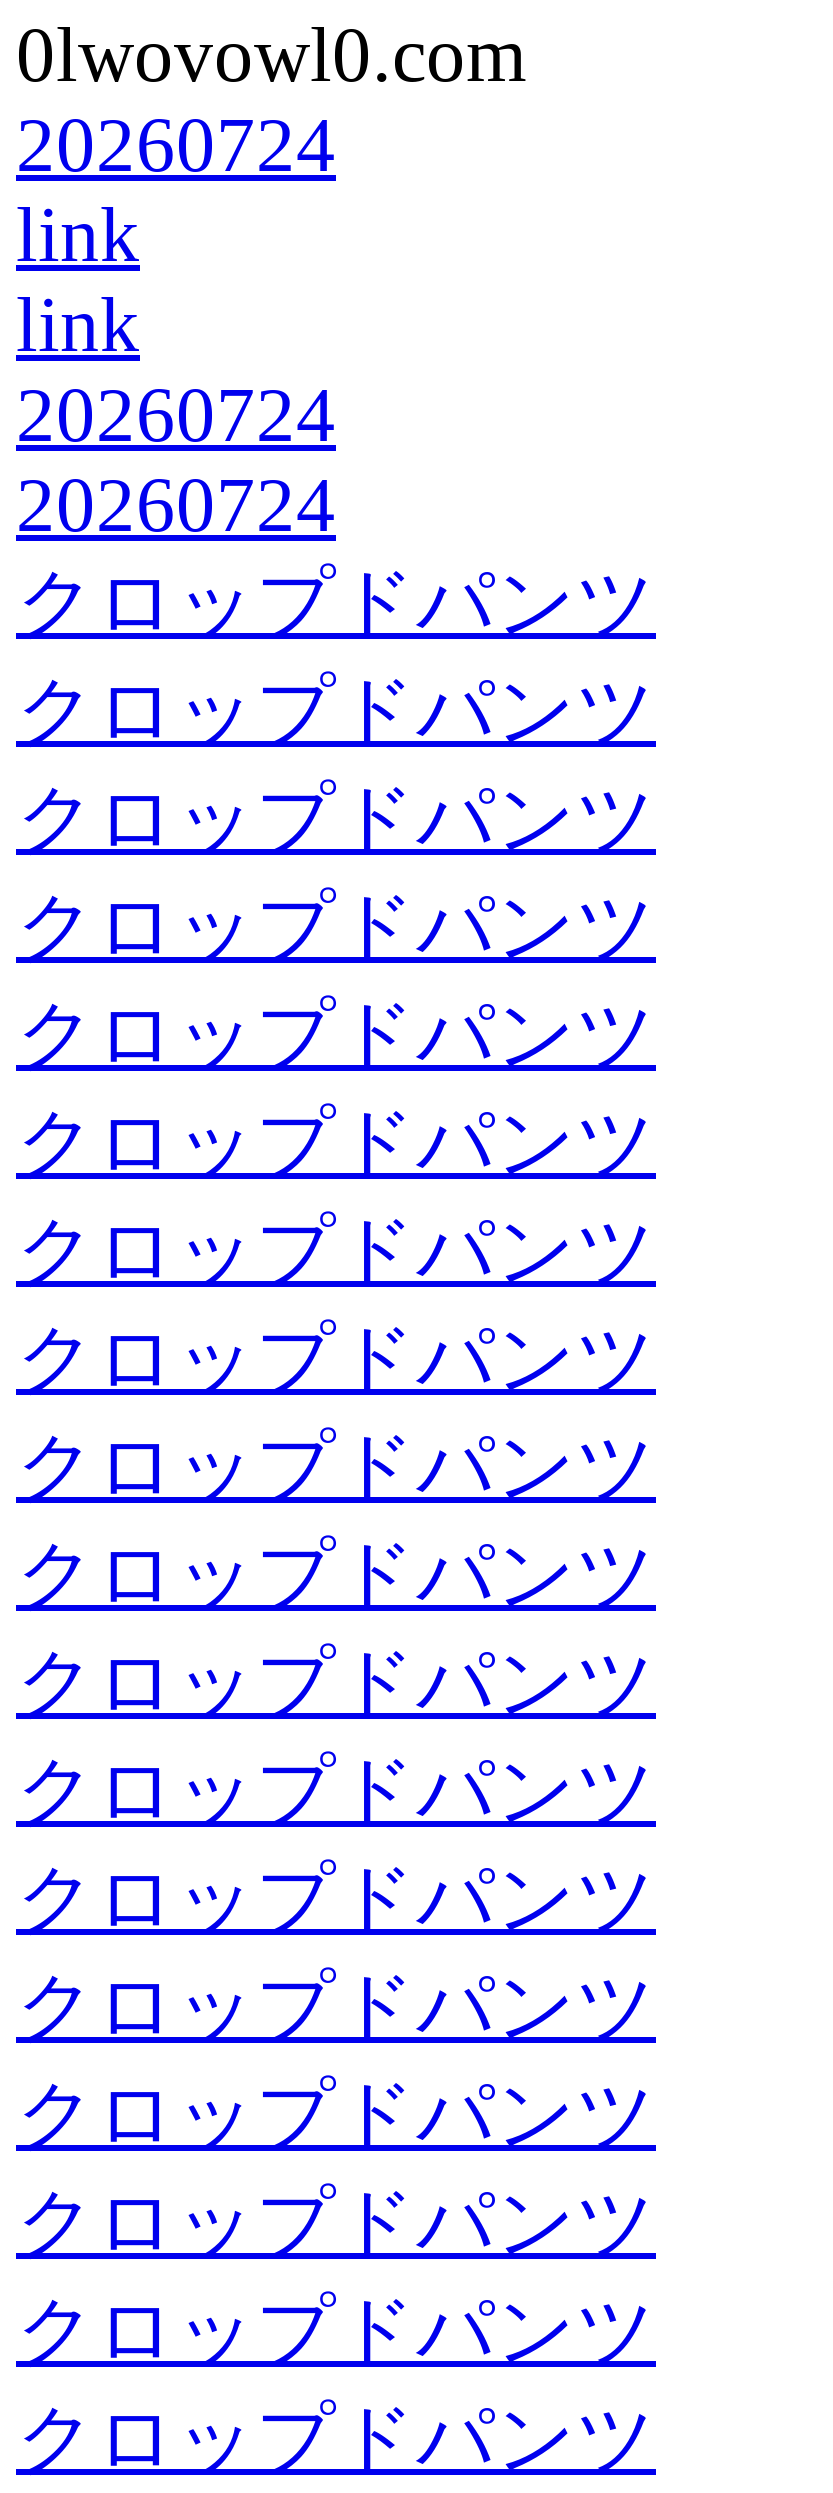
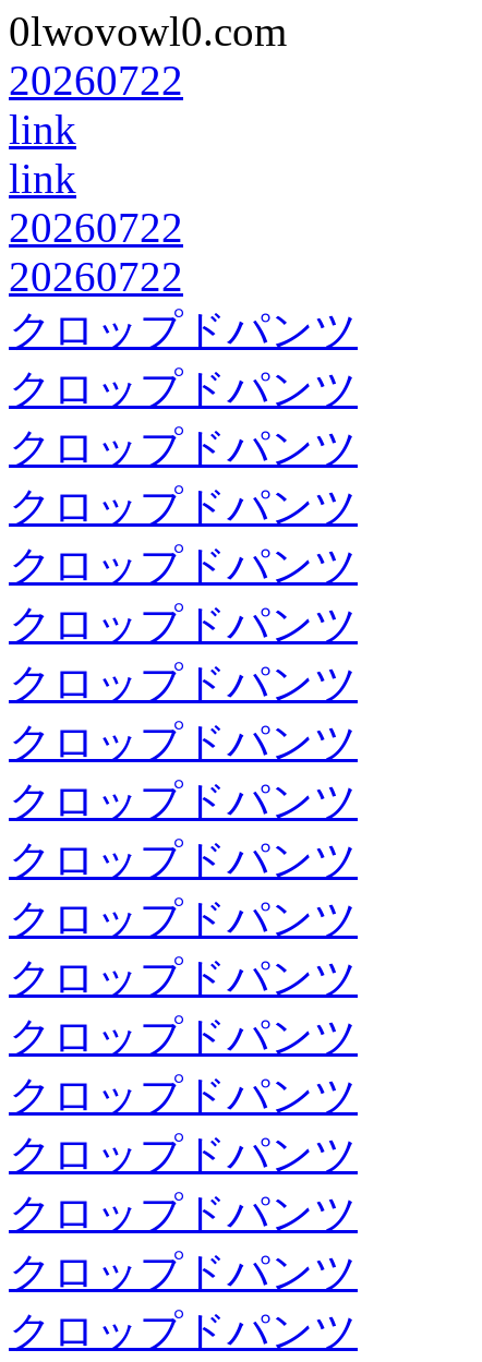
- 20260724
+ 20260722

- 20260724
+ 20260722

- 20260724
+ 20260722
